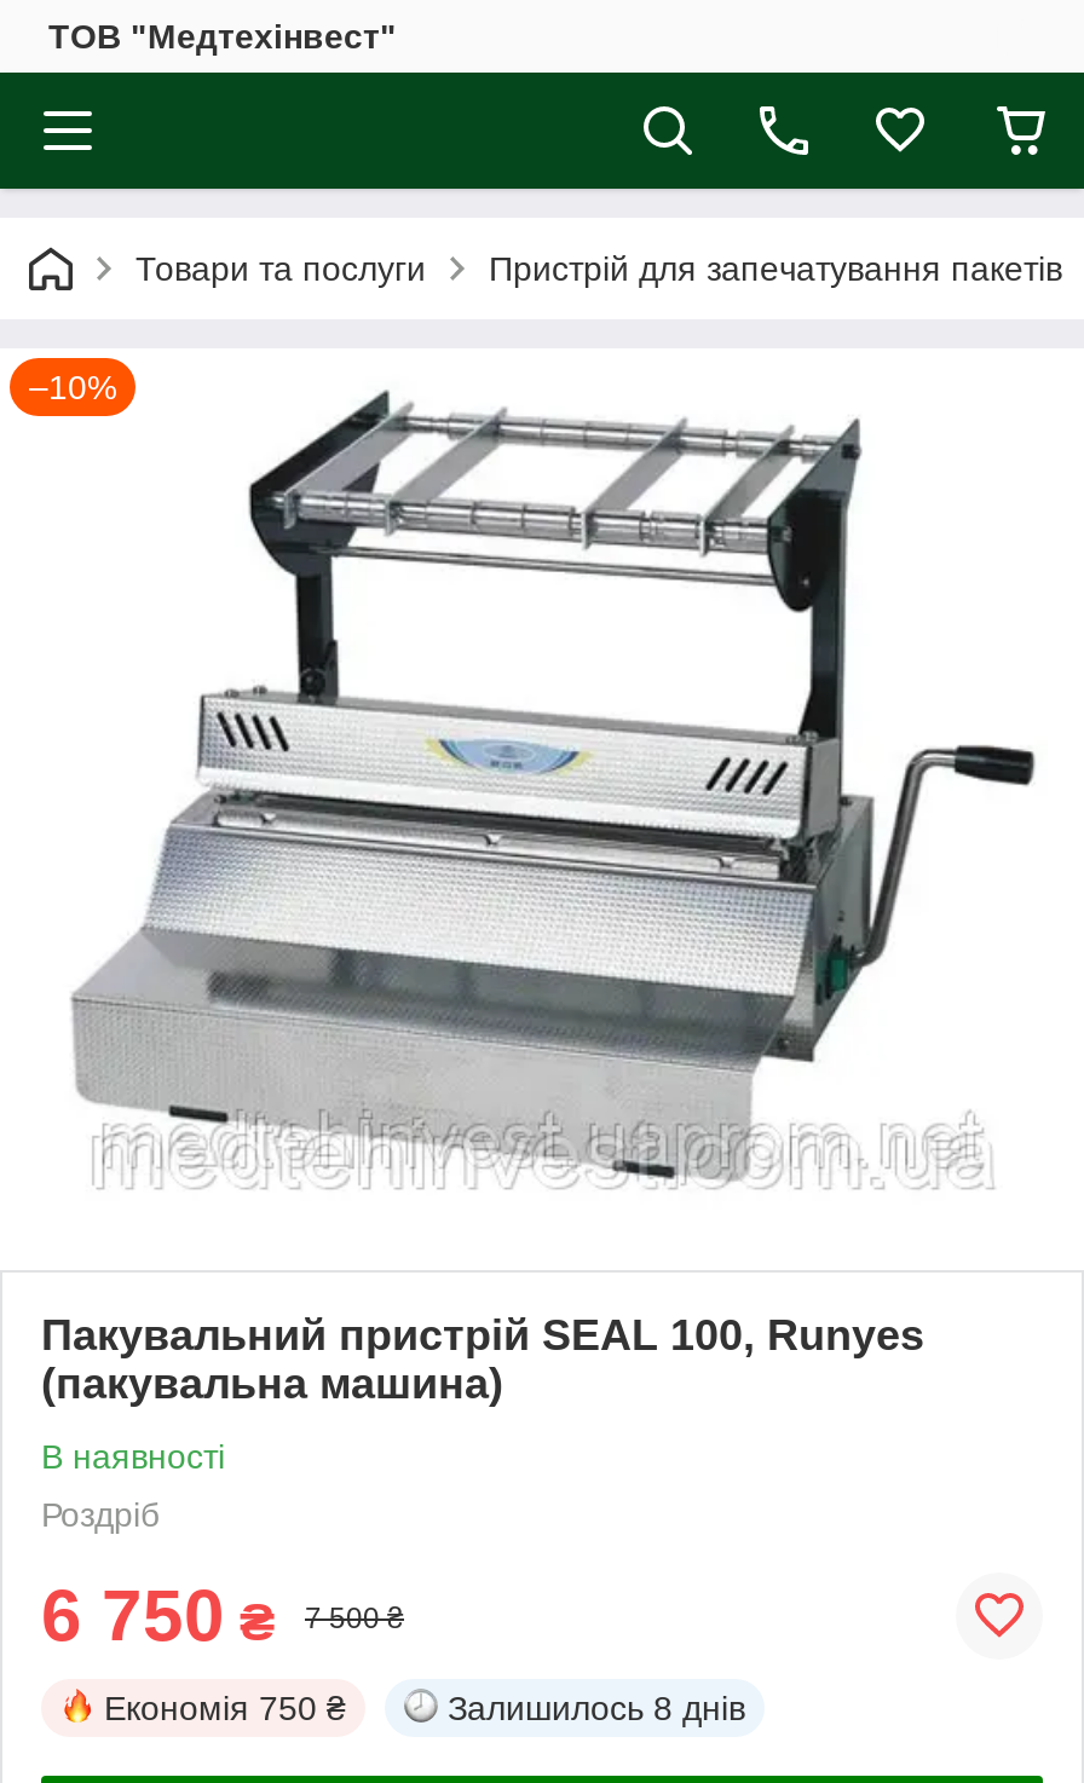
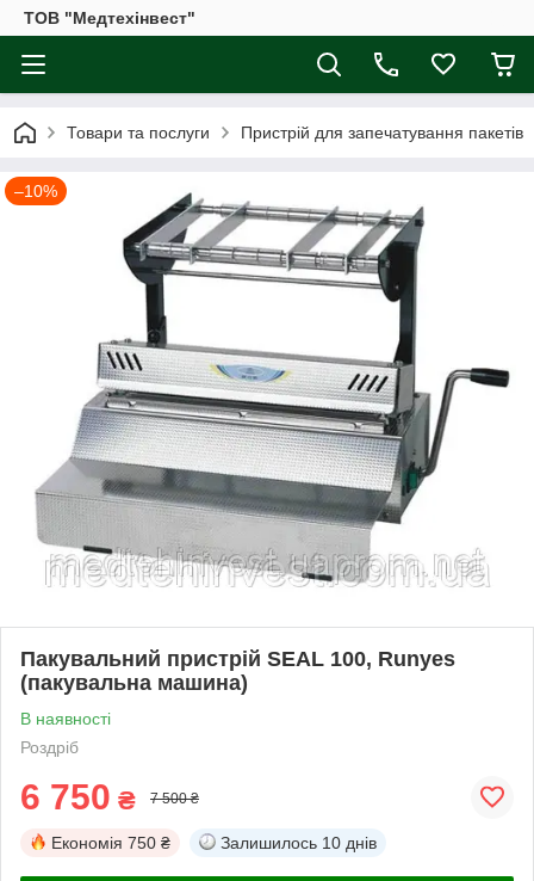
- Залишилось 8 днів
+ Залишилось 10 днів
